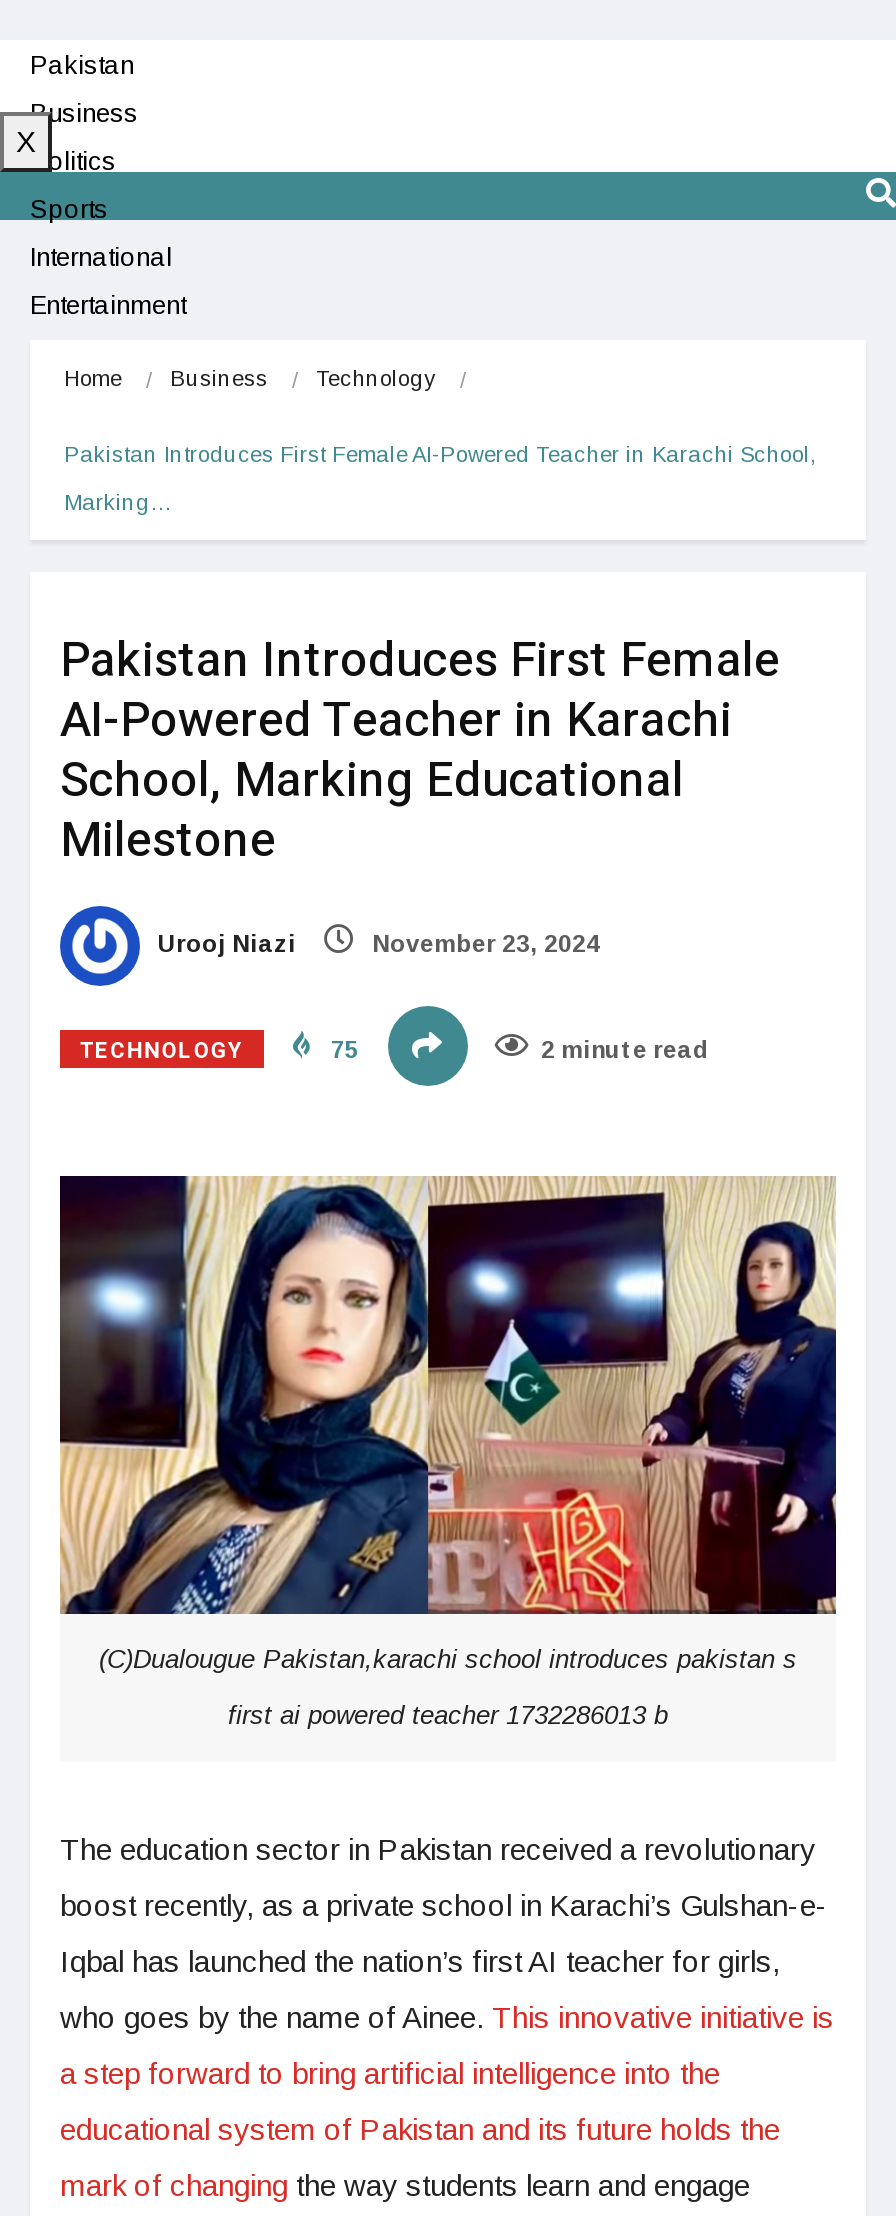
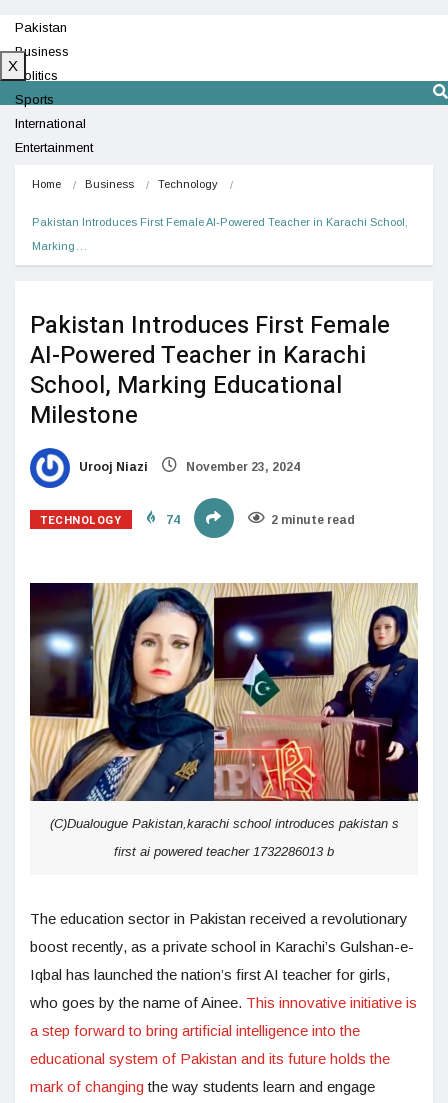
- 75
+ 74
